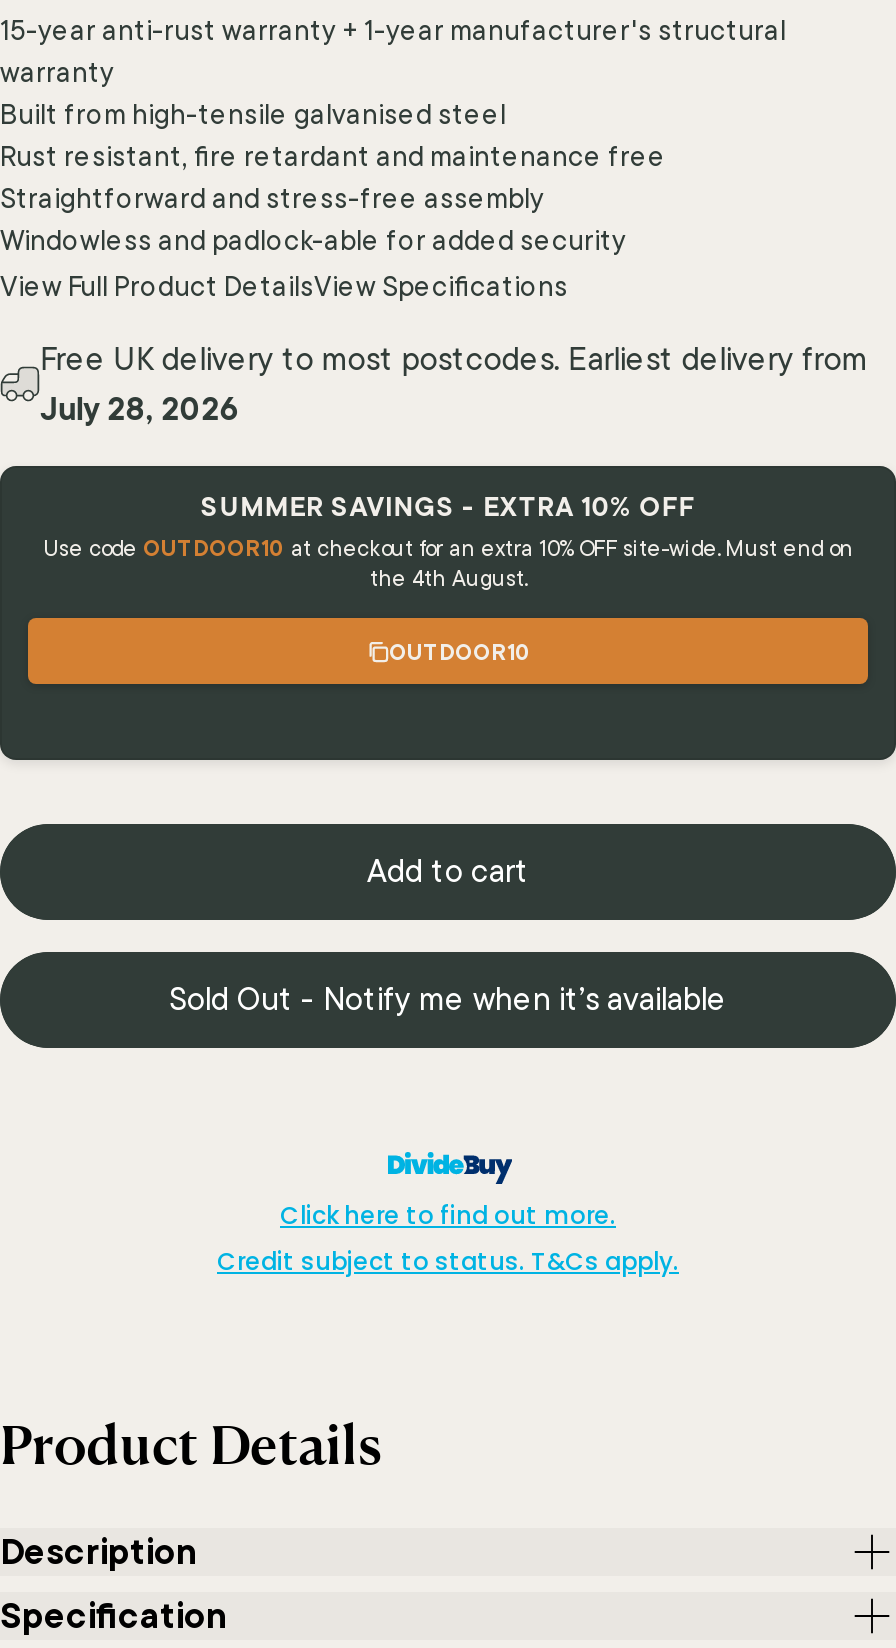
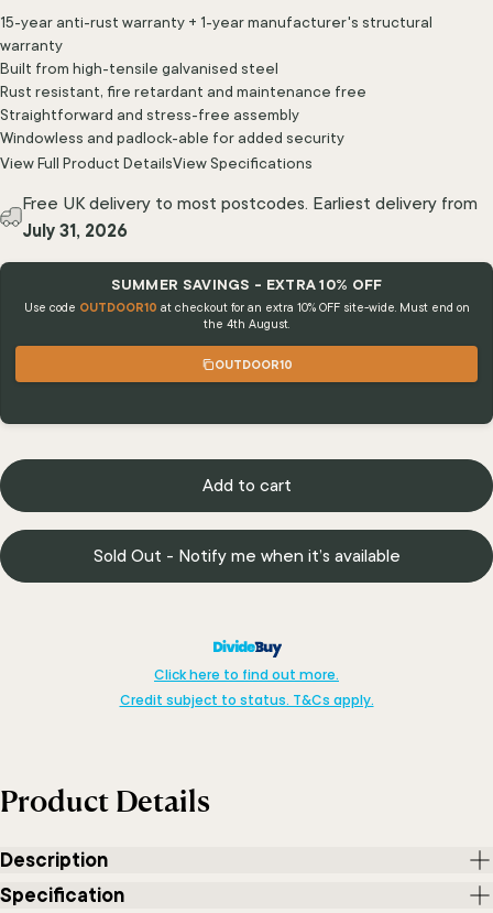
- July 28, 2026
+ July 31, 2026
